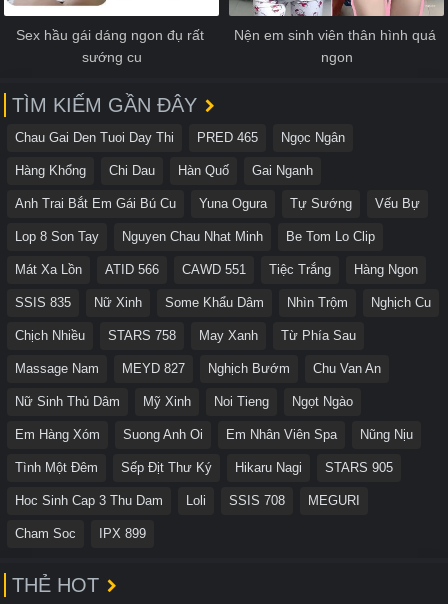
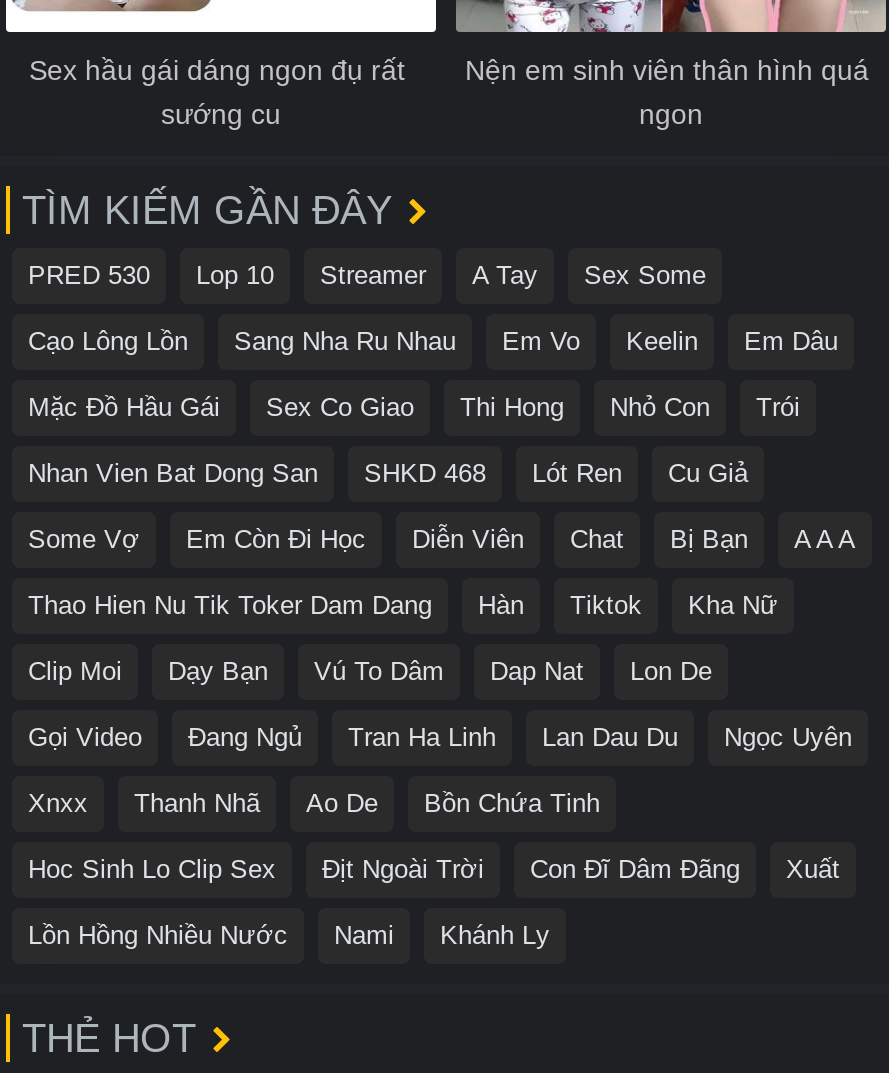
- Chau Gai Den Tuoi Day Thi
- PRED 465
- Ngọc Ngân
- Hàng Khổng
- Chi Dau
- Hàn Quố
- Gai Nganh
- Anh Trai Bắt Em Gái Bú Cu
- Yuna Ogura
- Tự Sướng
- Vếu Bự
- Lop 8 Son Tay
- Nguyen Chau Nhat Minh
- Be Tom Lo Clip
- Mát Xa Lồn
- ATID 566
- CAWD 551
- Tiệc Trắng
- Hàng Ngon
- SSIS 835
- Nữ Xinh
- Some Khẩu Dâm
- Nhìn Trộm
- Nghịch Cu
- Chịch Nhiều
- STARS 758
- May Xanh
- Từ Phía Sau
- Massage Nam
- MEYD 827
- Nghịch Bướm
- Chu Van An
- Nữ Sinh Thủ Dâm
- Mỹ Xinh
- Noi Tieng
- Ngọt Ngào
- Em Hàng Xóm
- Suong Anh Oi
- Em Nhân Viên Spa
- Nũng Nịu
- Tình Một Đêm
- Sếp Địt Thư Ký
- Hikaru Nagi
- STARS 905
- Hoc Sinh Cap 3 Thu Dam
- Loli
- SSIS 708
- MEGURI
- Cham Soc
- IPX 899
+ PRED 530
+ Lop 10
+ Streamer
+ A Tay
+ Sex Some
+ Cạo Lông Lồn
+ Sang Nha Ru Nhau
+ Em Vo
+ Keelin
+ Em Dâu
+ Mặc Đồ Hầu Gái
+ Sex Co Giao
+ Thi Hong
+ Nhỏ Con
+ Trói
+ Nhan Vien Bat Dong San
+ SHKD 468
+ Lót Ren
+ Cu Giả
+ Some Vợ
+ Em Còn Đi Học
+ Diễn Viên
+ Chat
+ Bị Bạn
+ A A A
+ Thao Hien Nu Tik Toker Dam Dang
+ Hàn
+ Tiktok
+ Kha Nữ
+ Clip Moi
+ Dạy Bạn
+ Vú To Dâm
+ Dap Nat
+ Lon De
+ Gọi Video
+ Đang Ngủ
+ Tran Ha Linh
+ Lan Dau Du
+ Ngọc Uyên
+ Xnxx
+ Thanh Nhã
+ Ao De
+ Bồn Chứa Tinh
+ Hoc Sinh Lo Clip Sex
+ Địt Ngoài Trời
+ Con Đĩ Dâm Đãng
+ Xuất
+ Lồn Hồng Nhiều Nước
+ Nami
+ Khánh Ly
